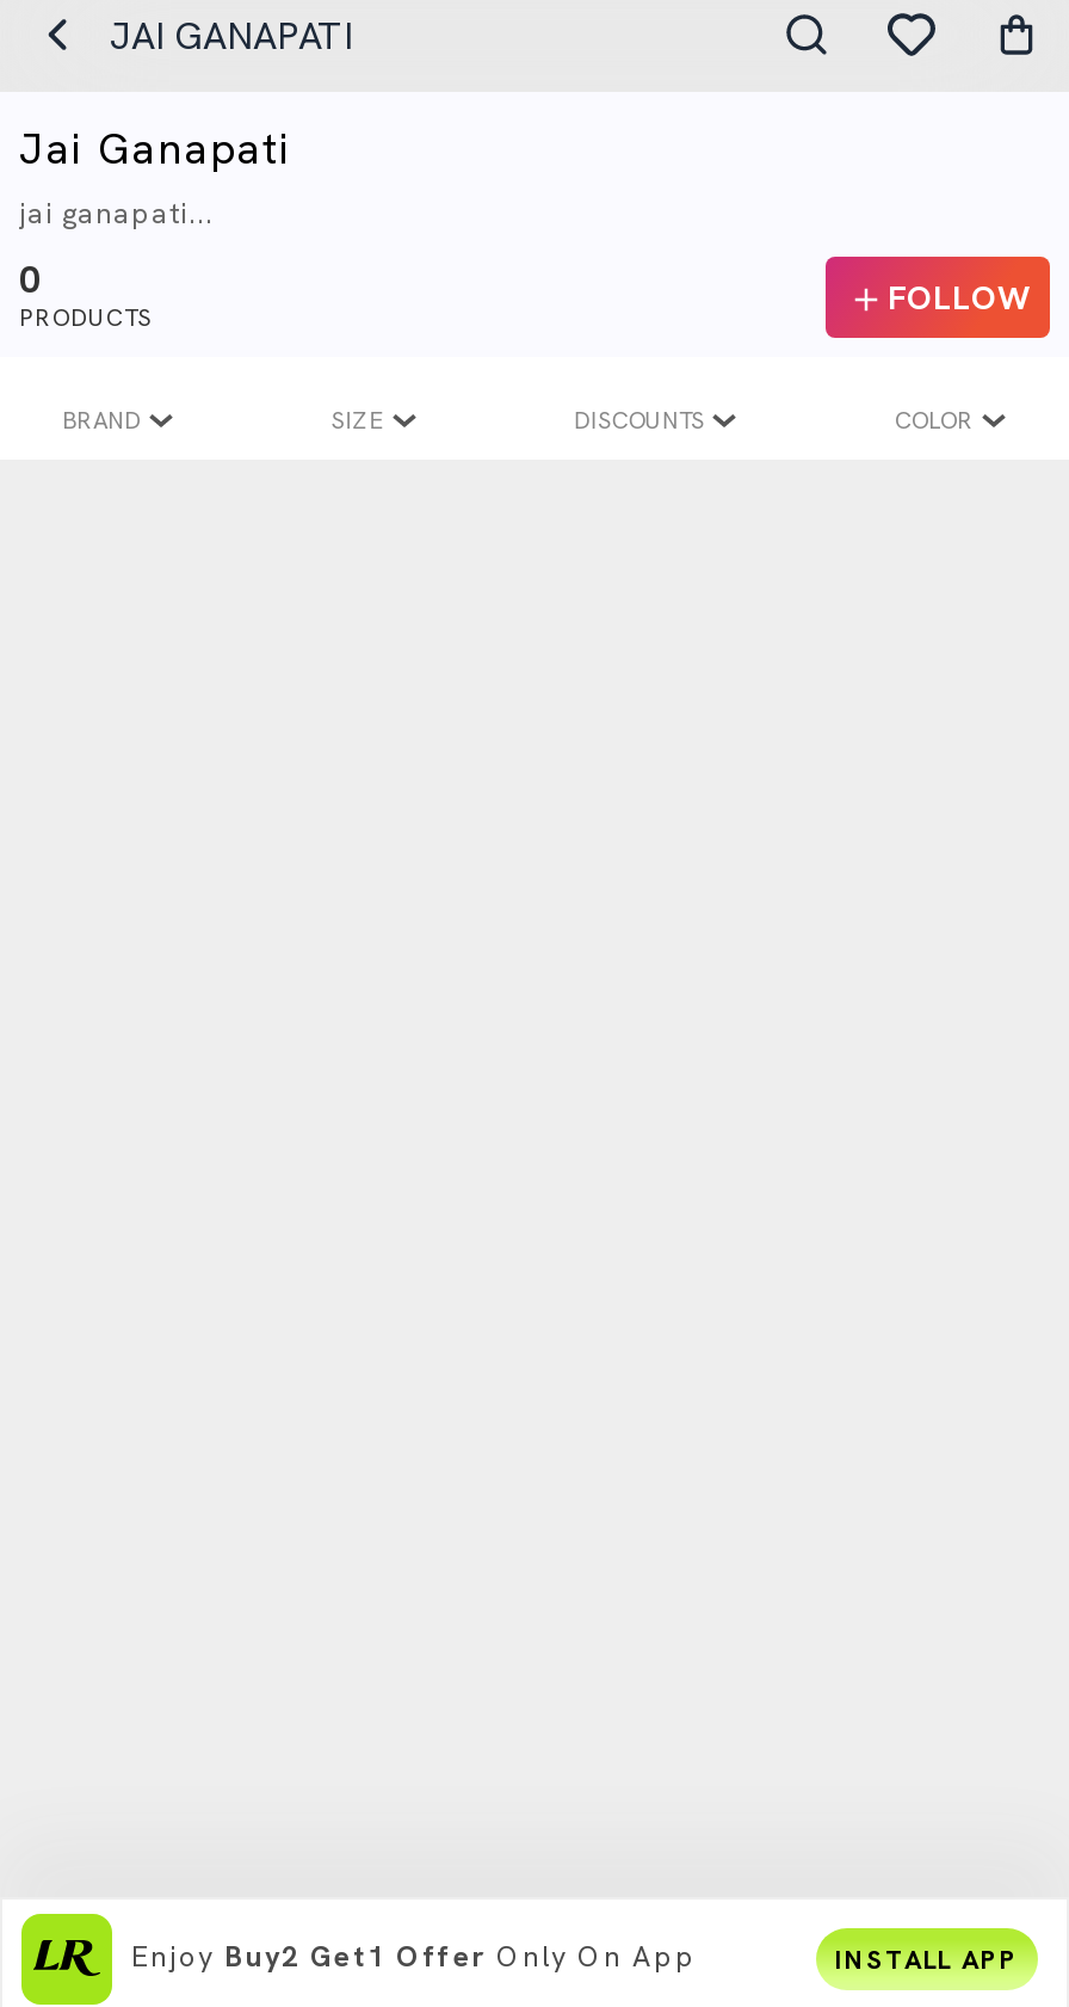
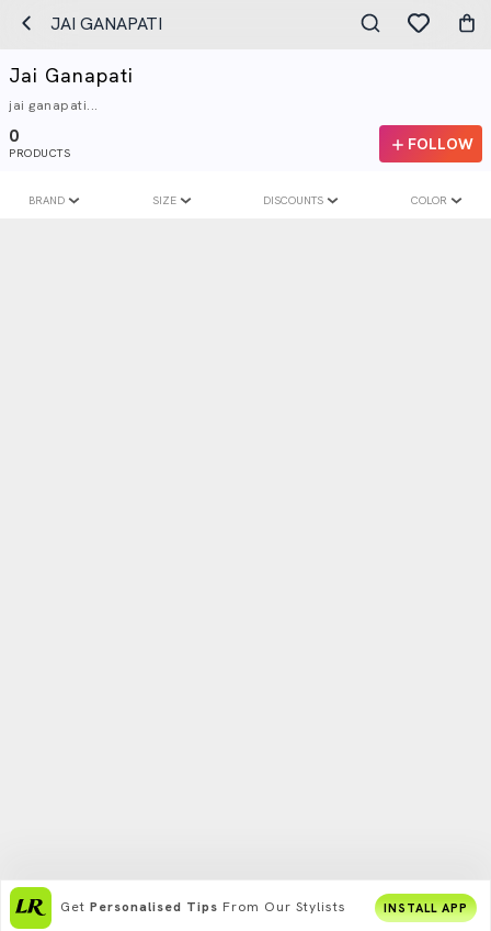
- Enjoy Buy2 Get1 Offer Only On App
+ Get Personalised Tips From Our Stylists
